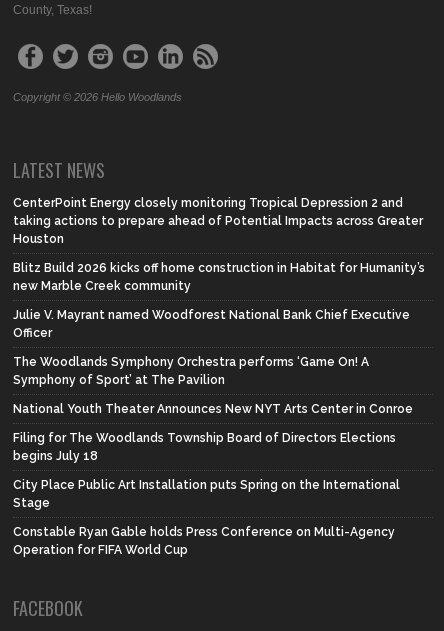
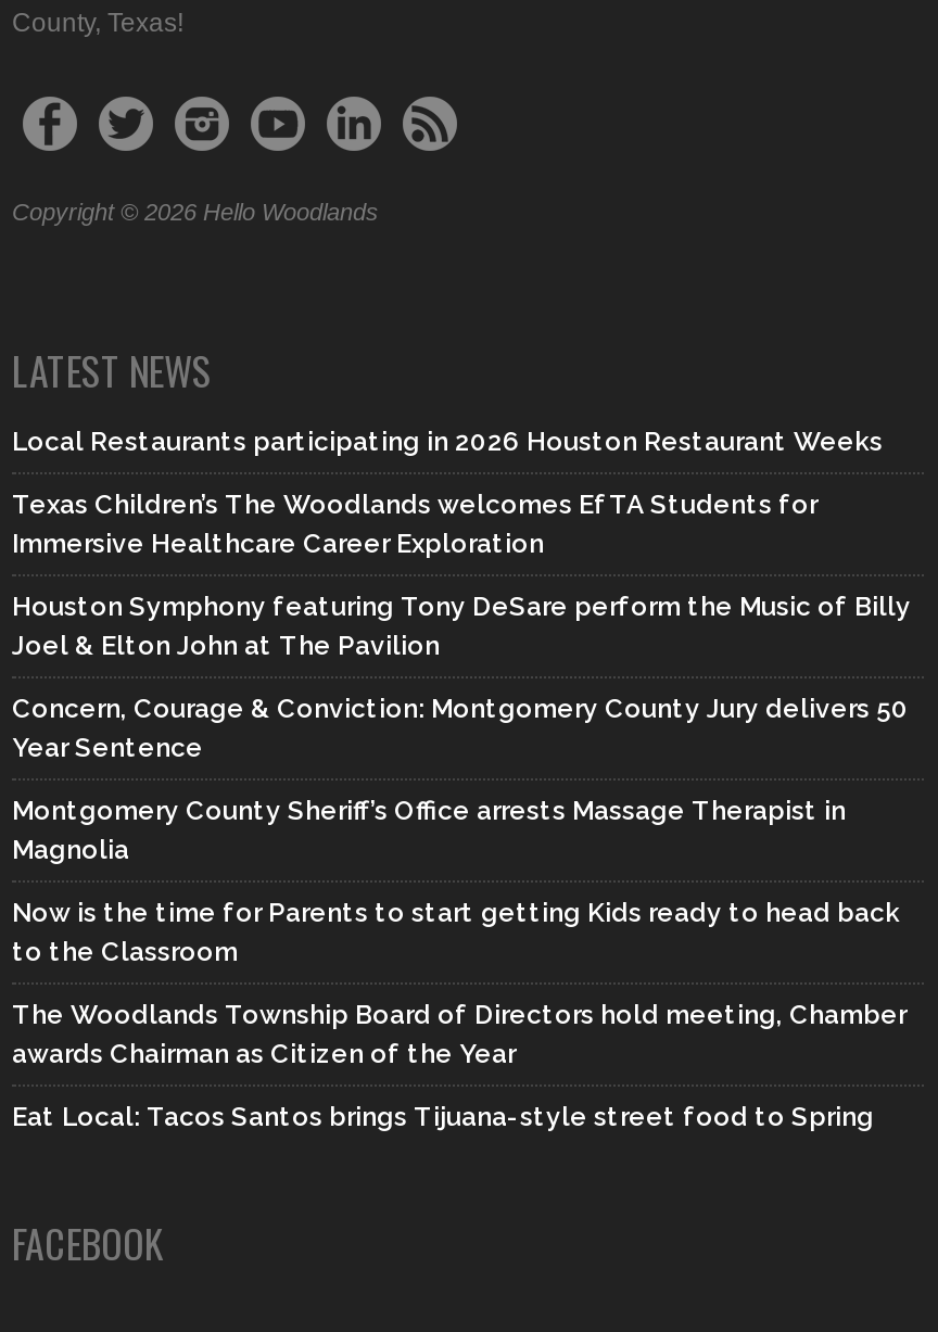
- CenterPoint Energy closely monitoring Tropical Depression 2 and
- taking actions to prepare ahead of Potential Impacts across Greater
- Houston
+ Local Restaurants participating in 2026 Houston Restaurant Weeks

- Blitz Build 2026 kicks off home construction in Habitat for Humanity’s
- new Marble Creek community
+ Texas Children’s The Woodlands welcomes EfTA Students for
+ Immersive Healthcare Career Exploration

- Julie V. Mayrant named Woodforest National Bank Chief Executive
- Officer
+ Houston Symphony featuring Tony DeSare perform the Music of Billy
+ Joel & Elton John at The Pavilion

- The Woodlands Symphony Orchestra performs ‘Game On! A
- Symphony of Sport’ at The Pavilion
+ Concern, Courage & Conviction: Montgomery County Jury delivers 50
+ Year Sentence

- National Youth Theater Announces New NYT Arts Center in Conroe
+ Montgomery County Sheriff’s Office arrests Massage Therapist in
+ Magnolia

- Filing for The Woodlands Township Board of Directors Elections
- begins July 18
+ Now is the time for Parents to start getting Kids ready to head back
+ to the Classroom

- City Place Public Art Installation puts Spring on the International
- Stage
+ The Woodlands Township Board of Directors hold meeting, Chamber
+ awards Chairman as Citizen of the Year

- Constable Ryan Gable holds Press Conference on Multi-Agency
- Operation for FIFA World Cup
+ Eat Local: Tacos Santos brings Tijuana-style street food to Spring
